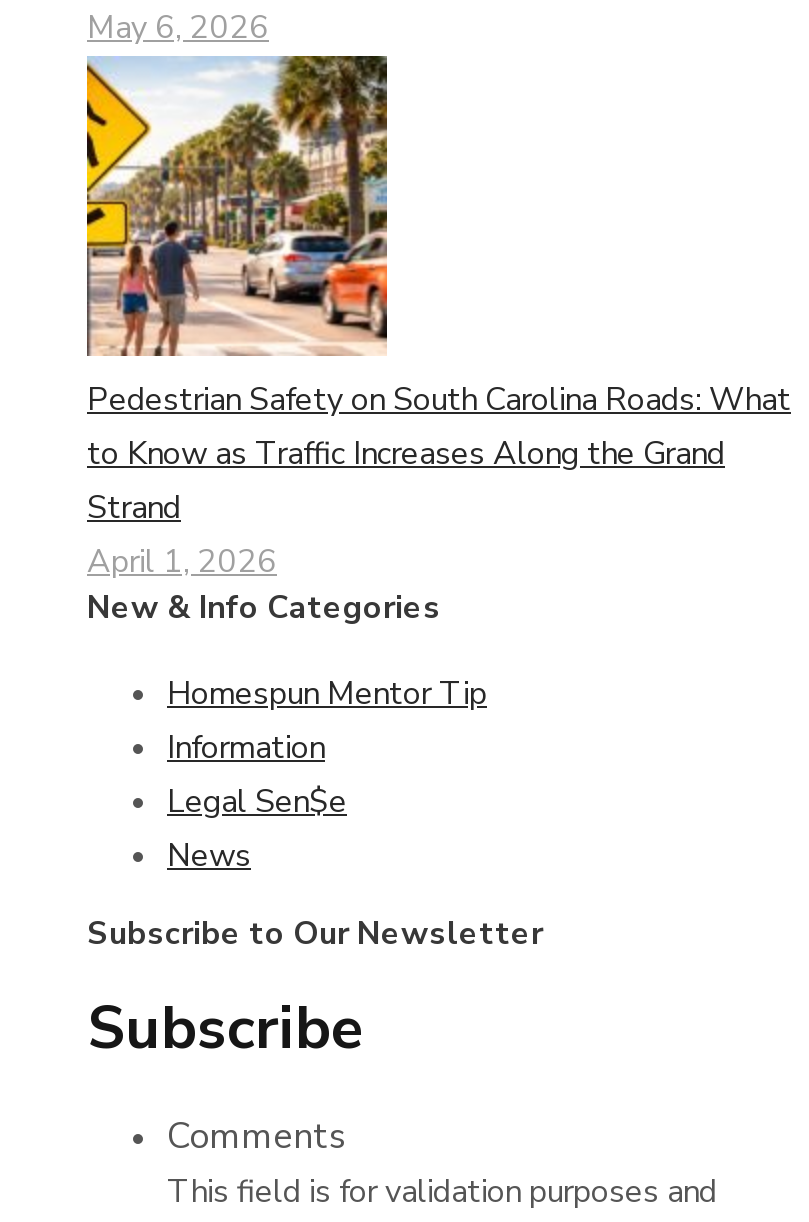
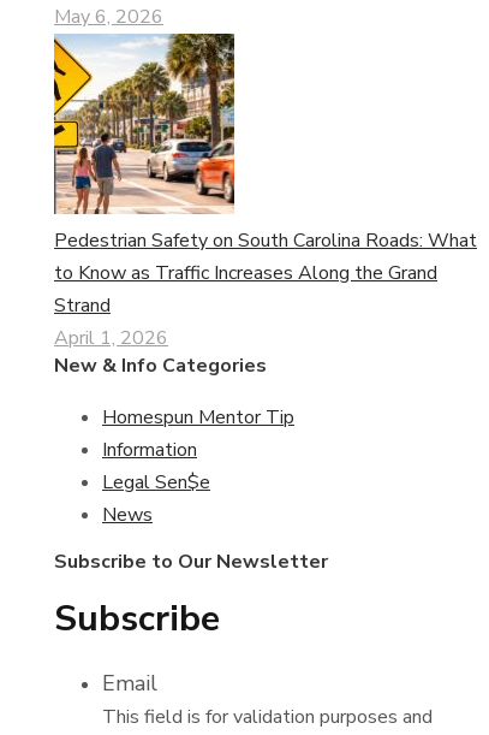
- Comments
+ Email
